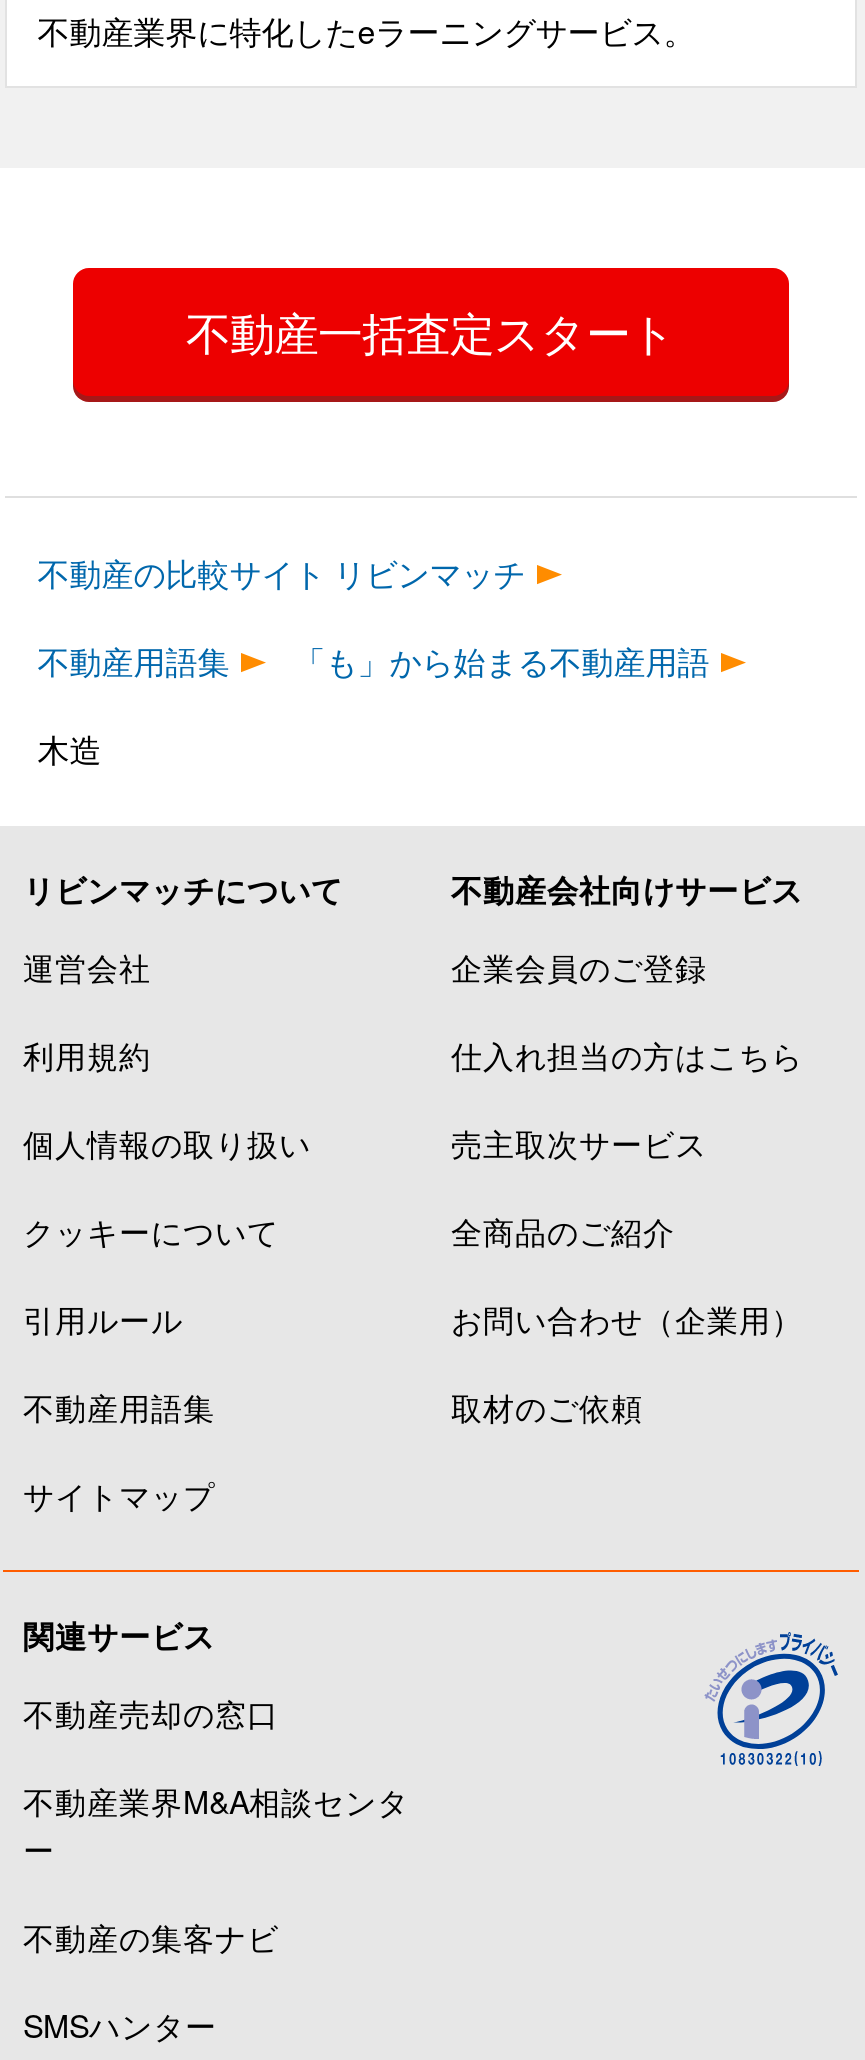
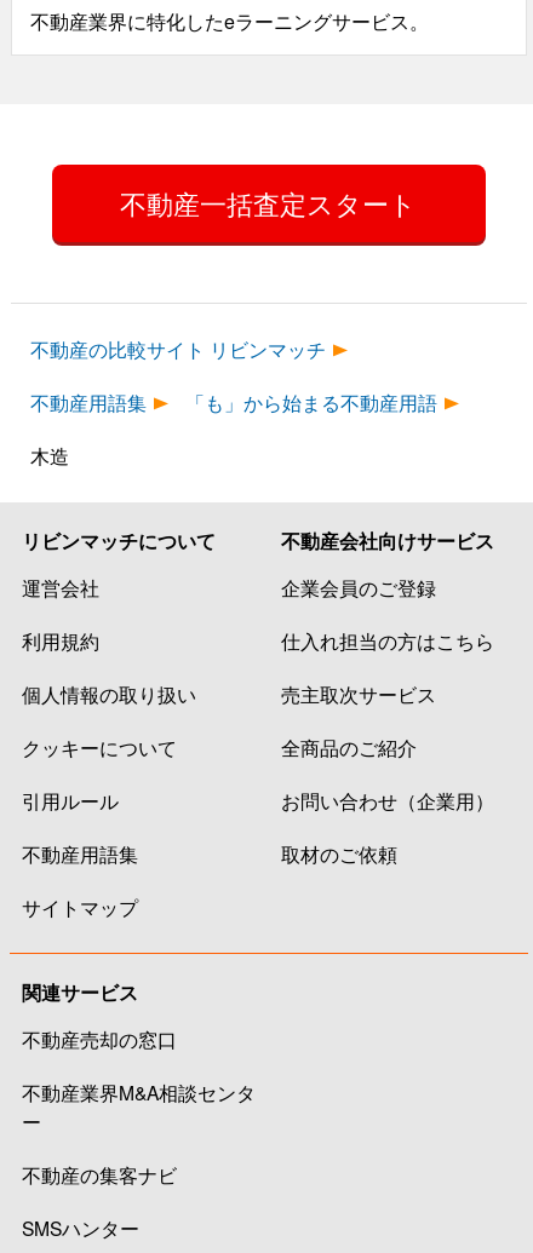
- [image]
